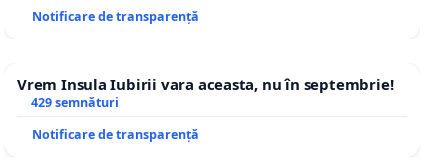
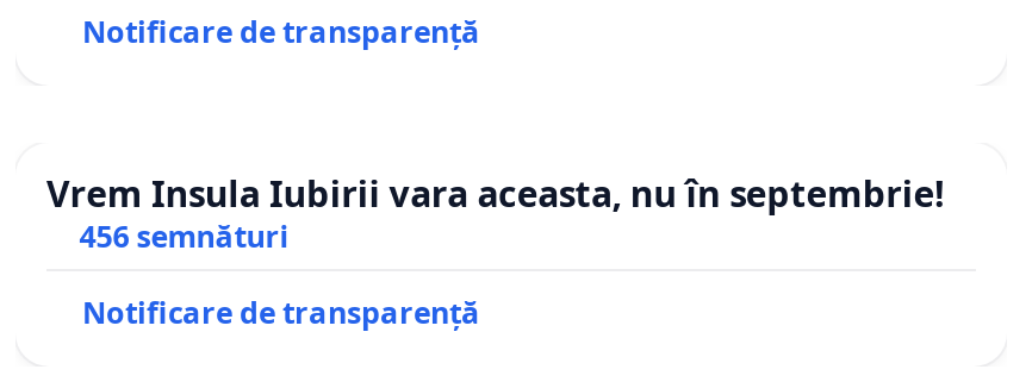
- 429 semnături
+ 456 semnături
